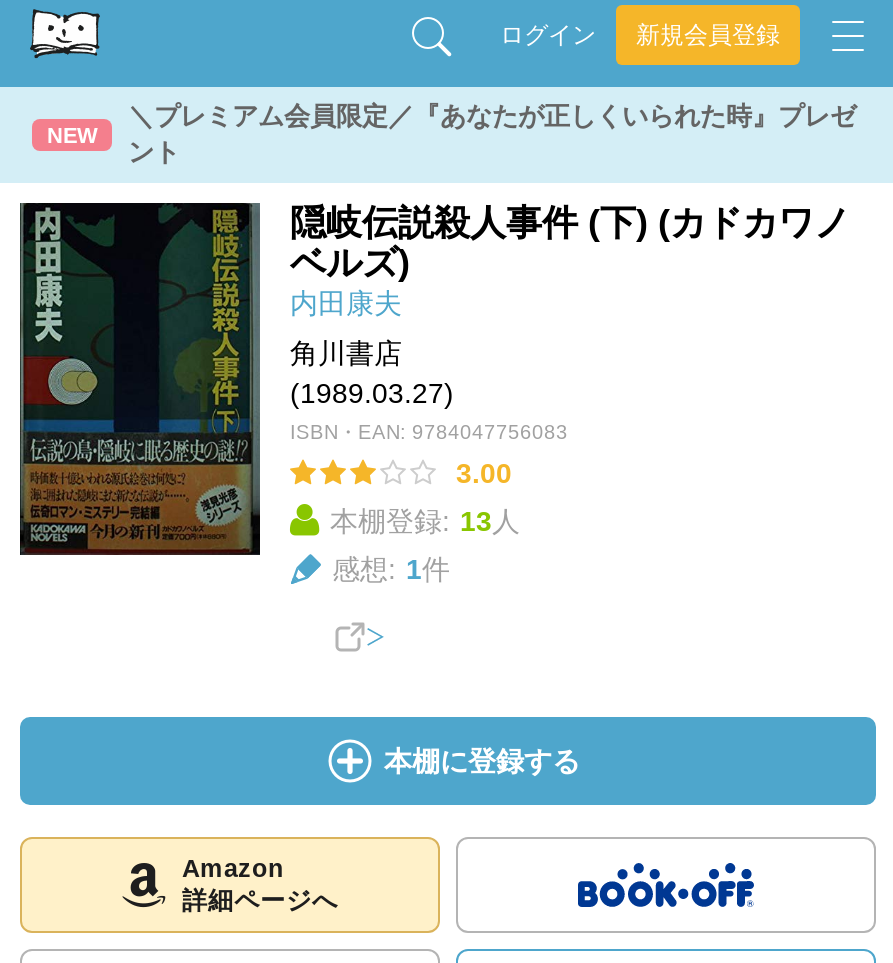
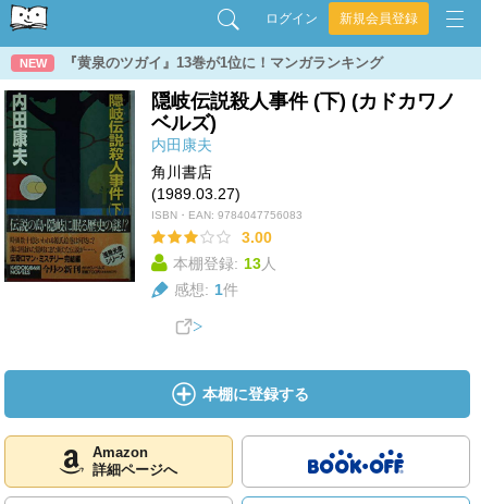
- ＼プレミアム会員限定／『あなたが正しくいられた時』プレゼ
- ント
+ 『黄泉のツガイ』13巻が1位に！マンガランキング
